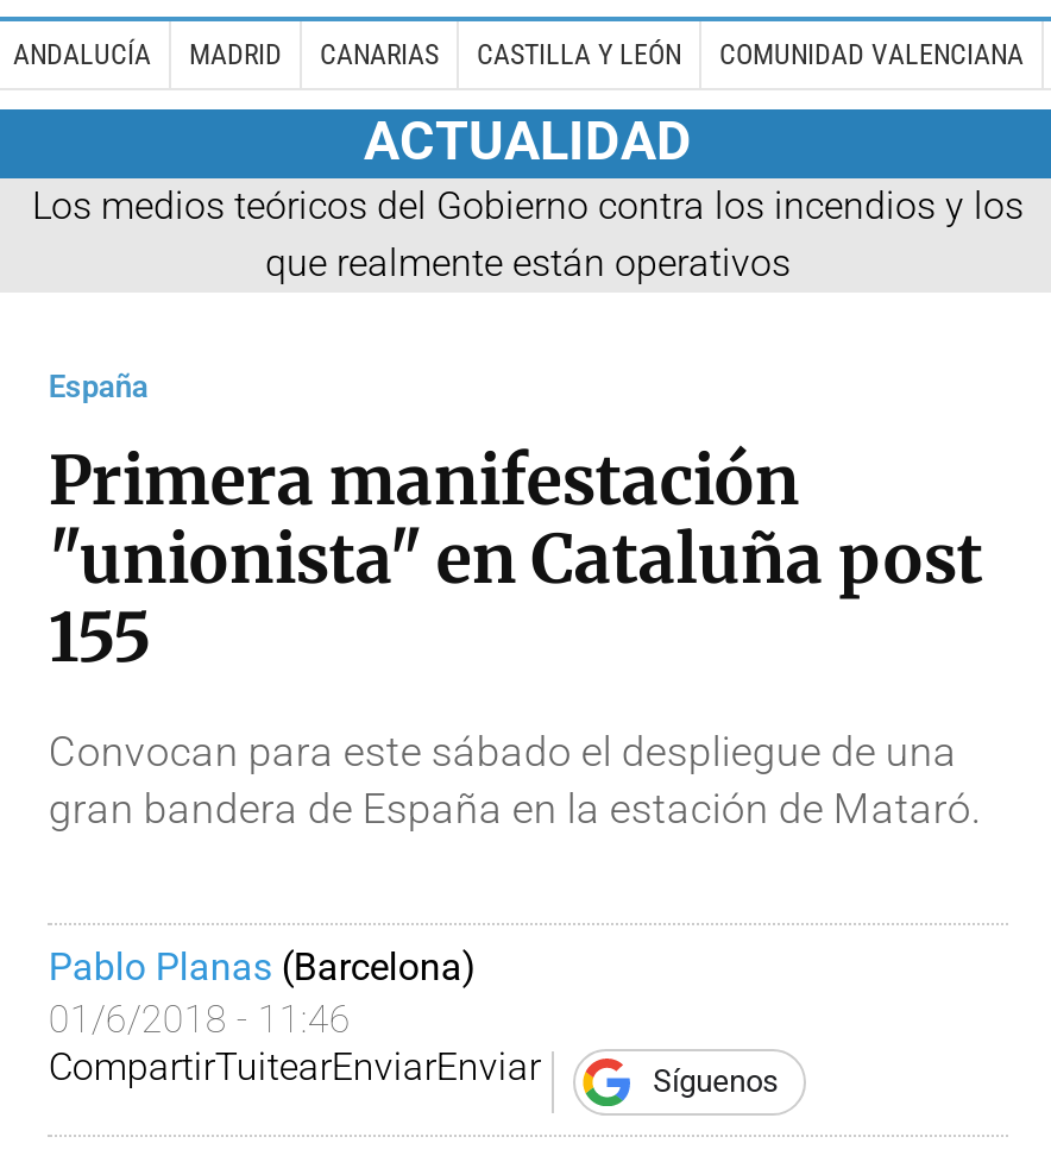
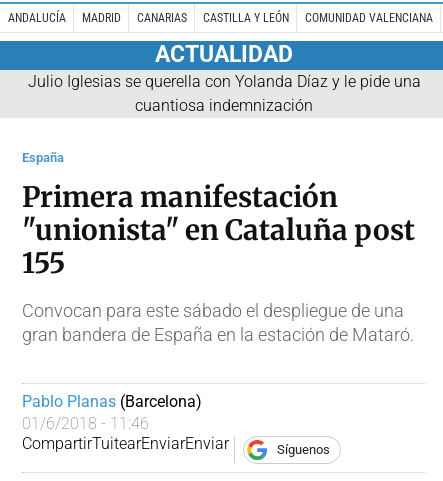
- Los medios teóricos del Gobierno contra los incendios y los
- que realmente están operativos
+ Julio Iglesias se querella con Yolanda Díaz y le pide una
+ cuantiosa indemnización
